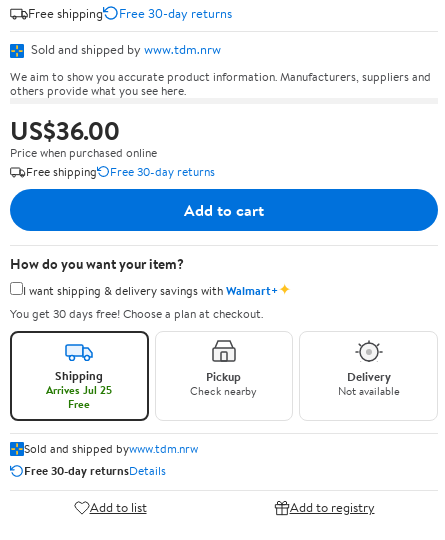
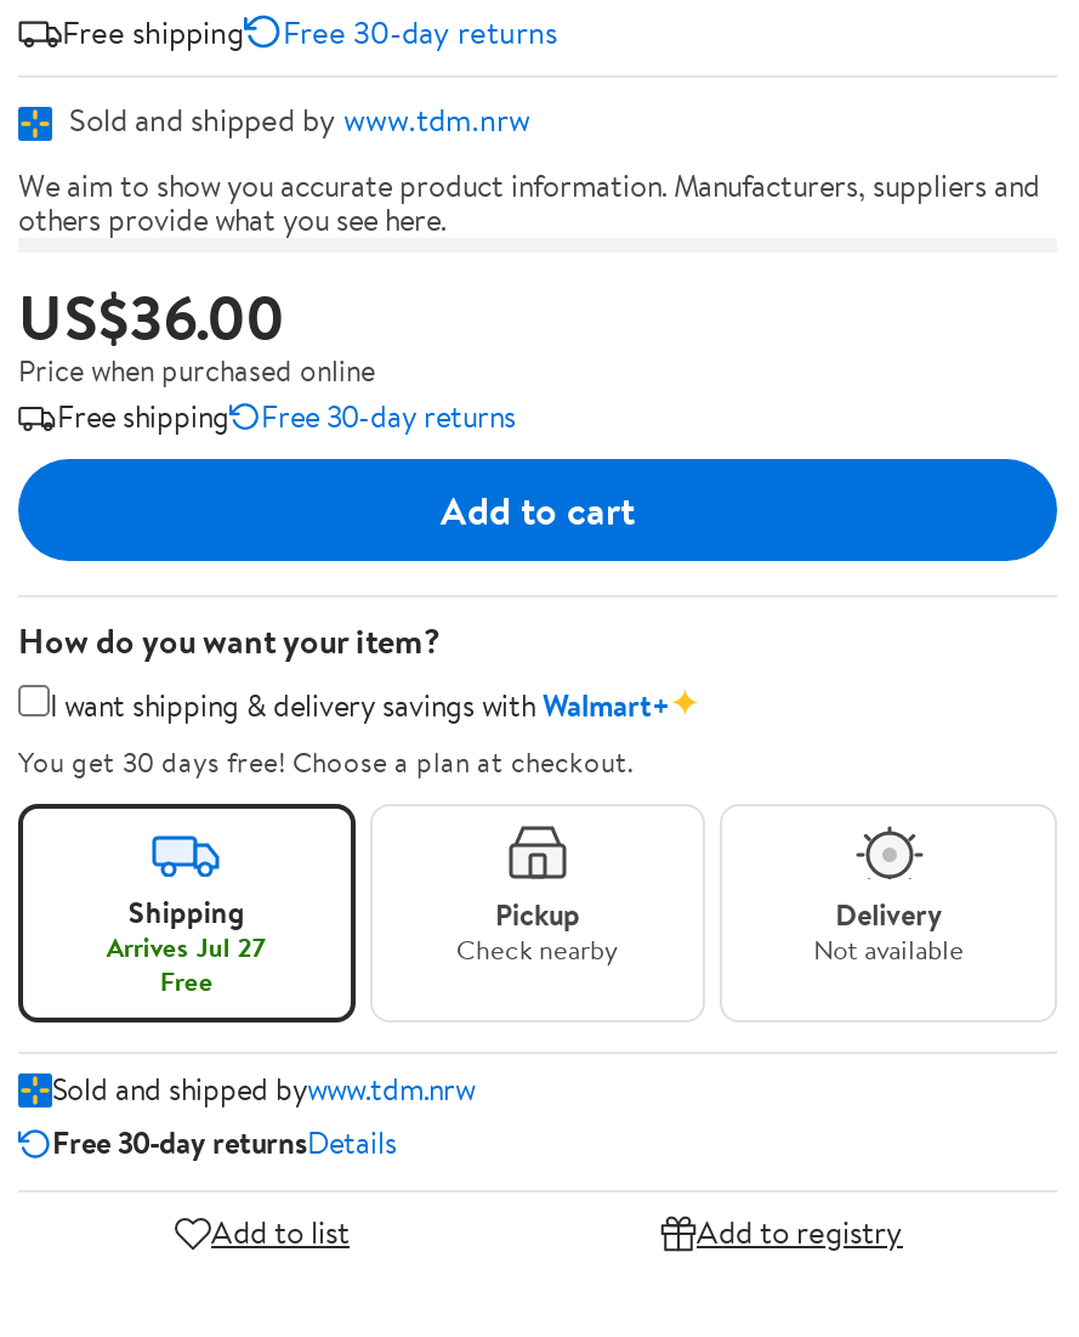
- Arrives Jul 25
+ Arrives Jul 27
